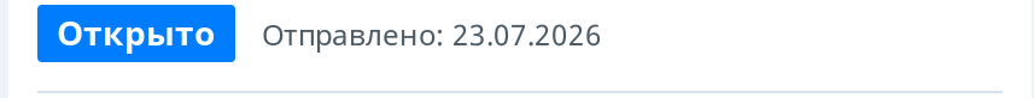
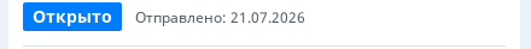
- Открыто Отправлено: 23.07.2026
+ Открыто Отправлено: 21.07.2026
